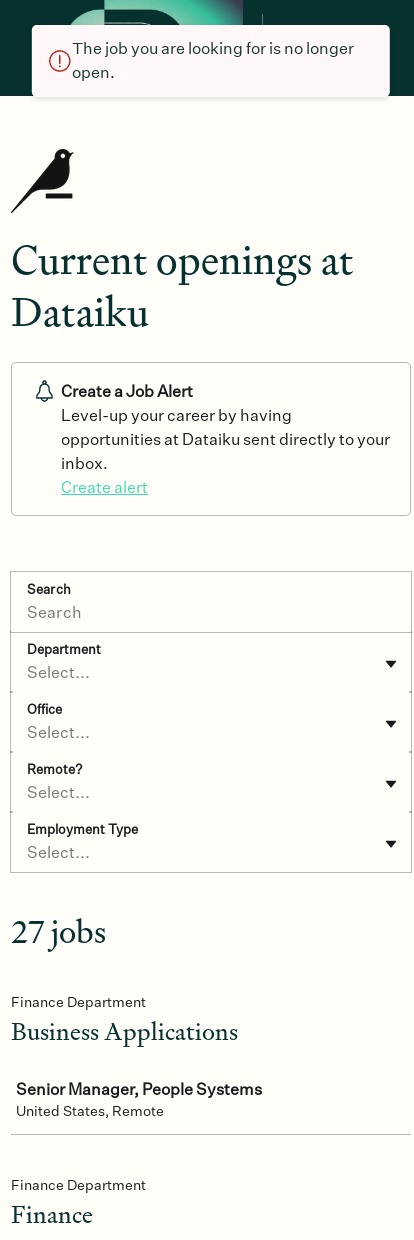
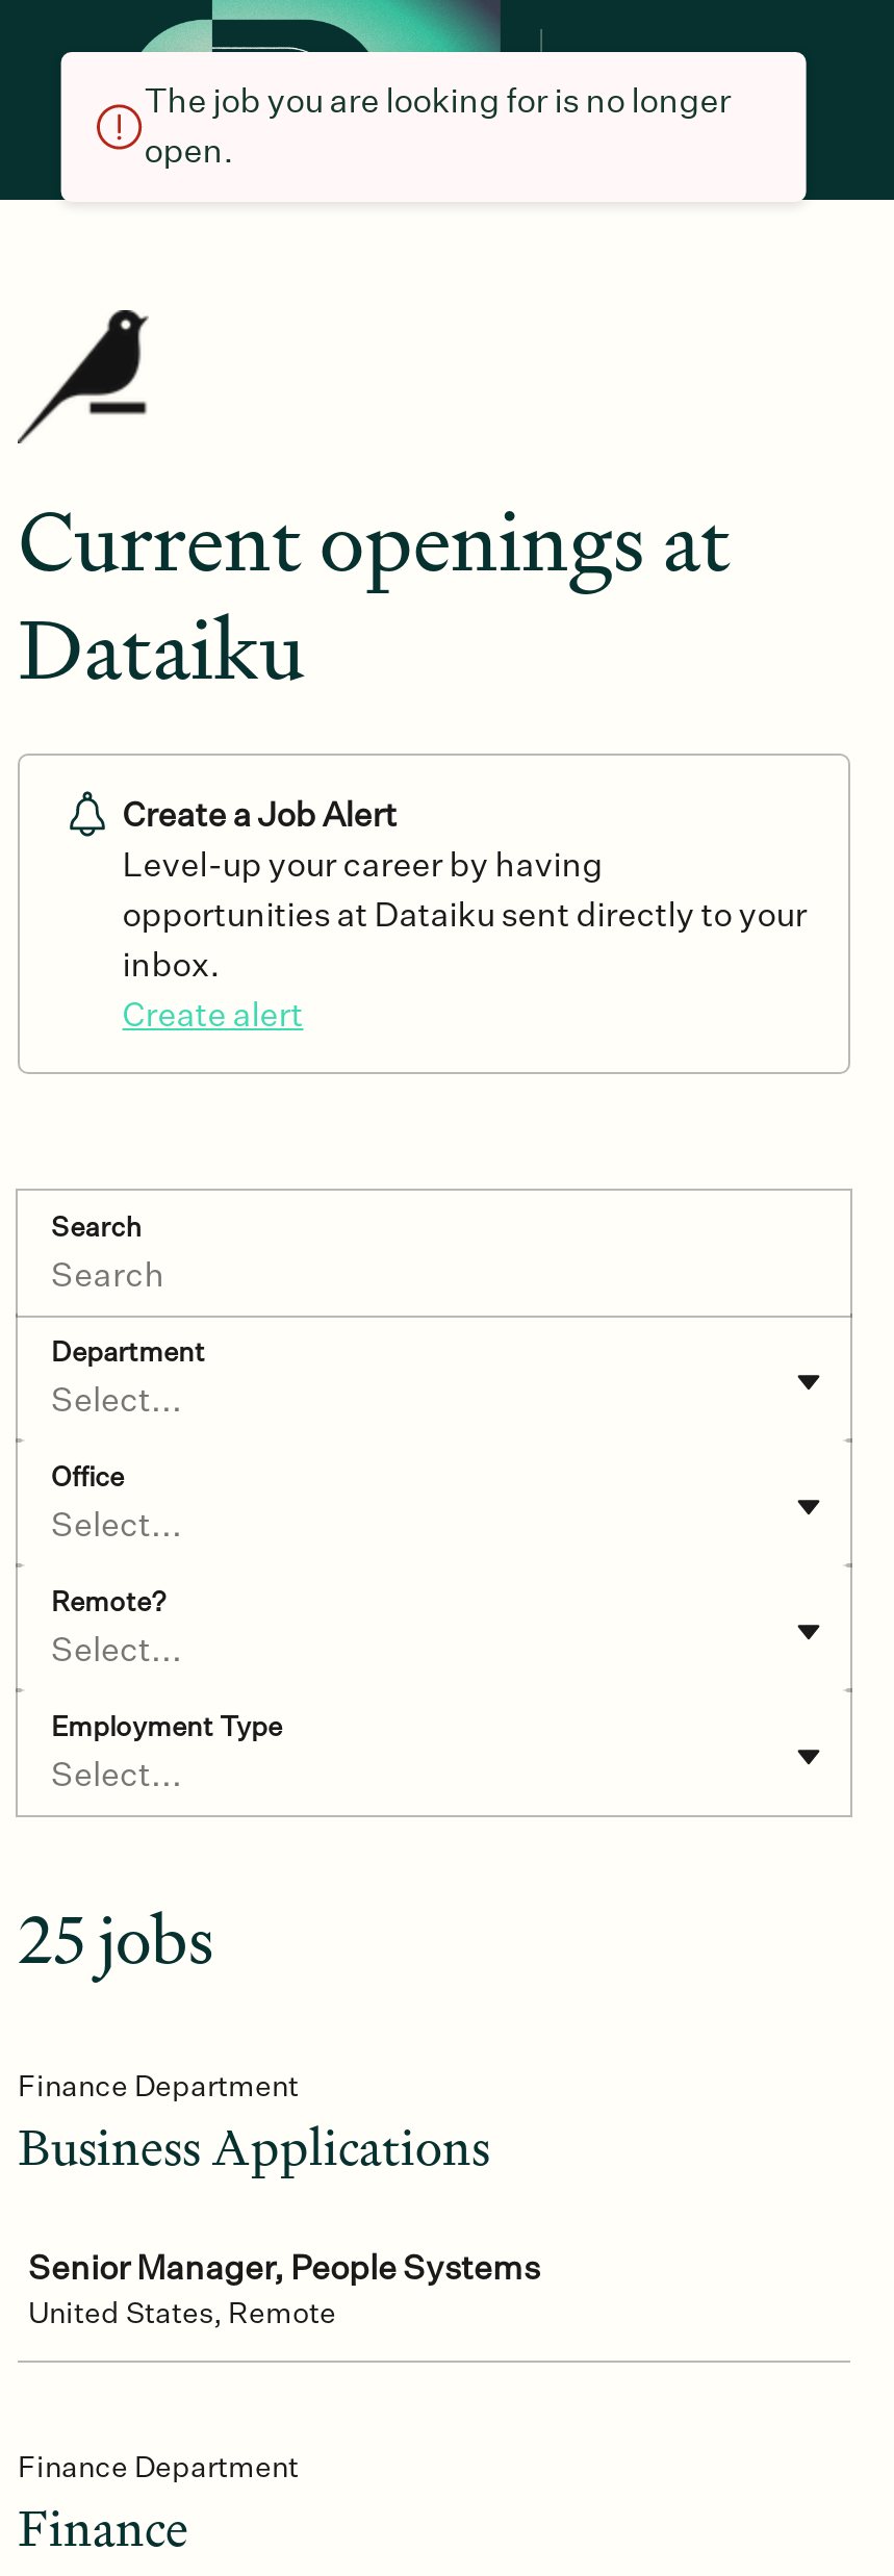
- 27 jobs
+ 25 jobs
